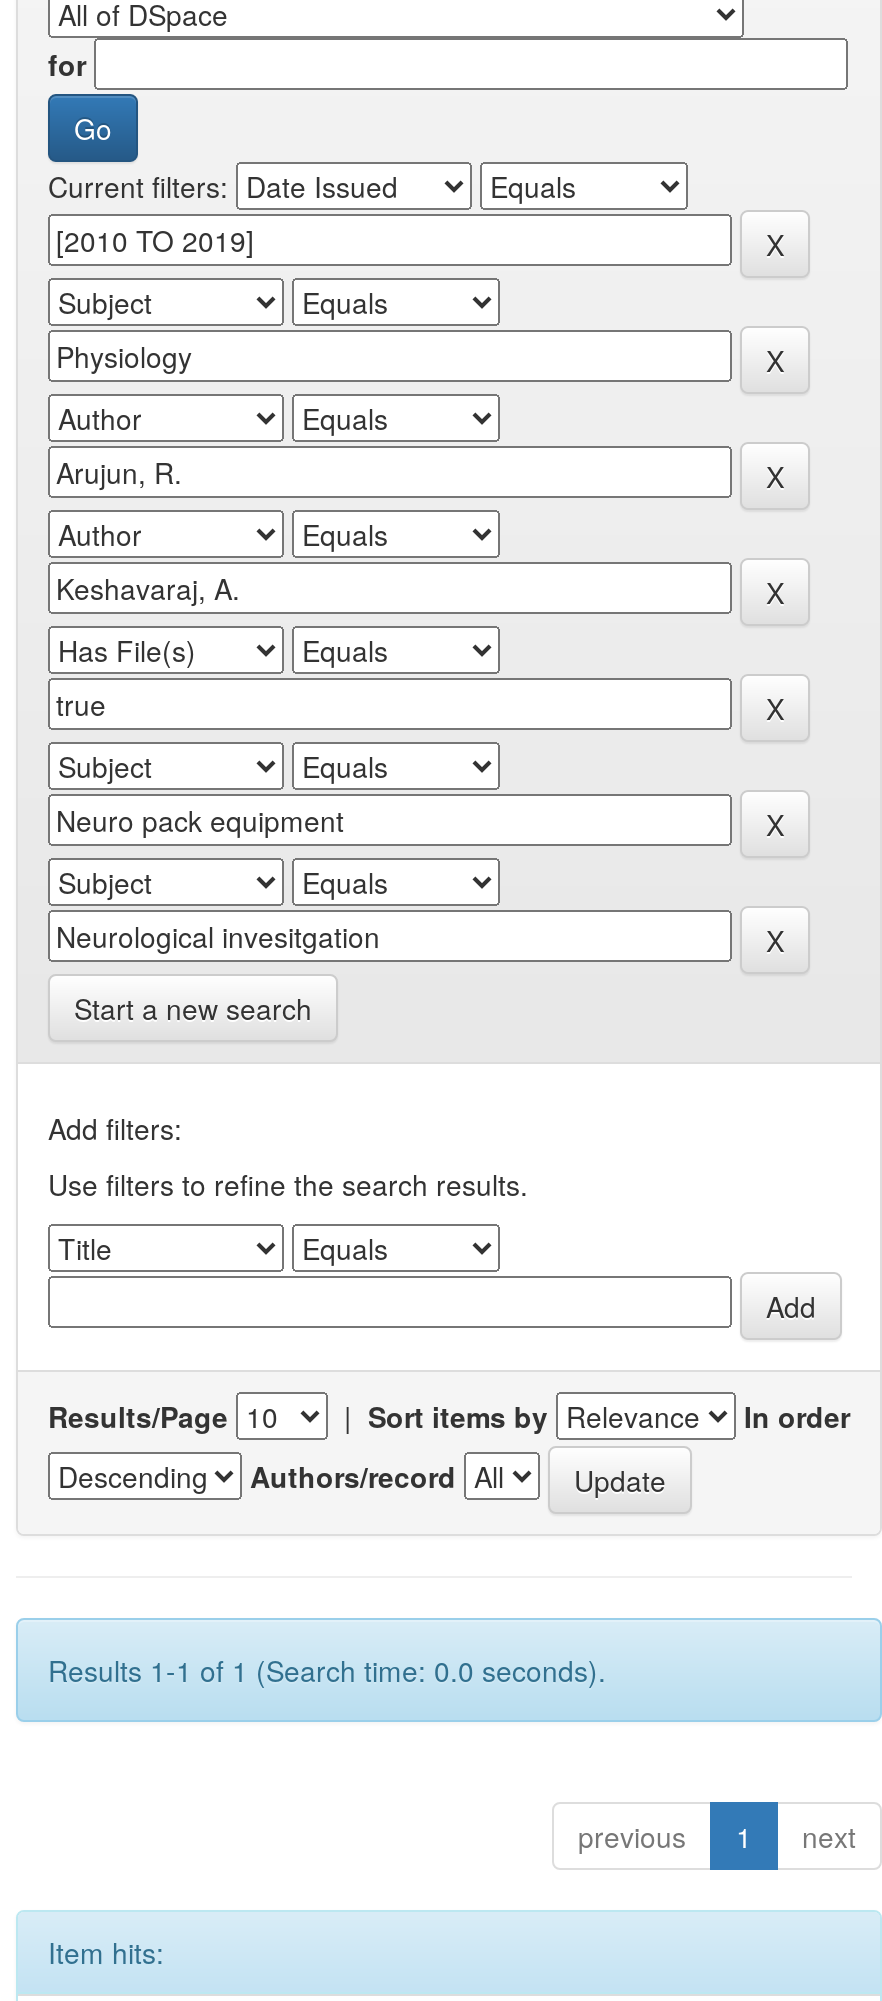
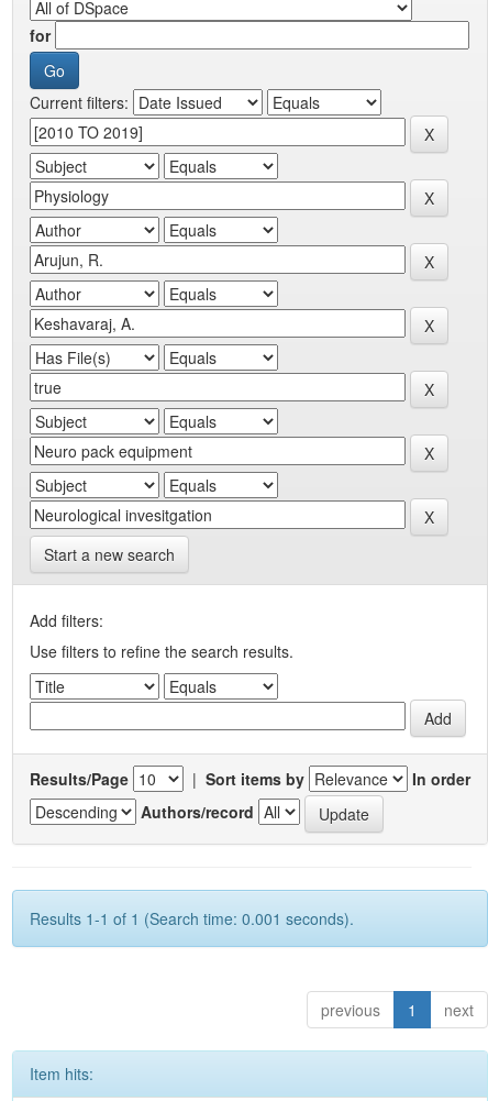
- Results 1-1 of 1 (Search time: 0.0 seconds).
+ Results 1-1 of 1 (Search time: 0.001 seconds).
